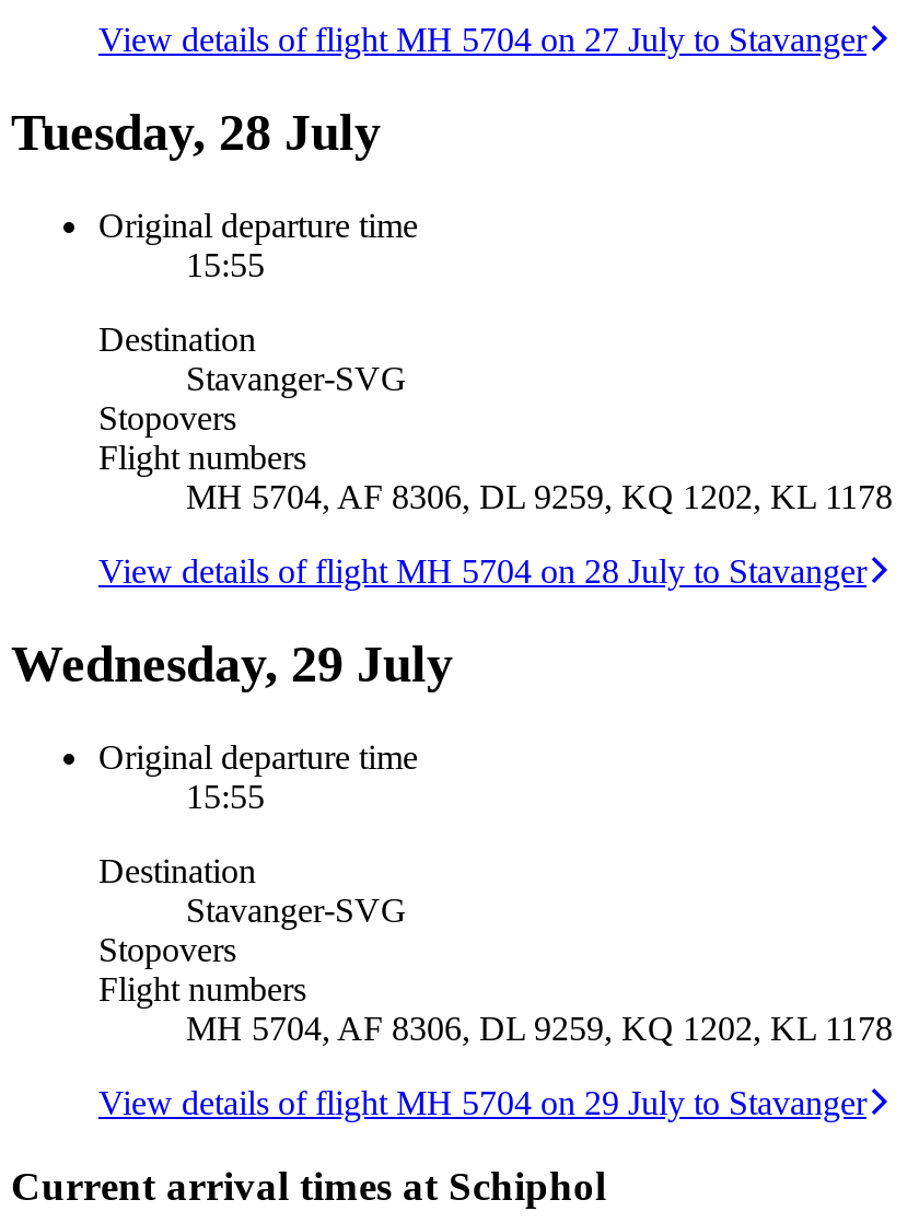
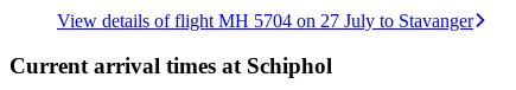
- Tuesday, 28 July
- Original departure time
- 15:55
- Destination
- Stavanger-SVG
- Stopovers
- Flight numbers
- MH 5704, AF 8306, DL 9259, KQ 1202, KL 1178
- View details of flight MH 5704 on 28 July to Stavanger
- Wednesday, 29 July
- Original departure time
- 15:55
- Destination
- Stavanger-SVG
- Stopovers
- Flight numbers
- MH 5704, AF 8306, DL 9259, KQ 1202, KL 1178
- View details of flight MH 5704 on 29 July to Stavanger
